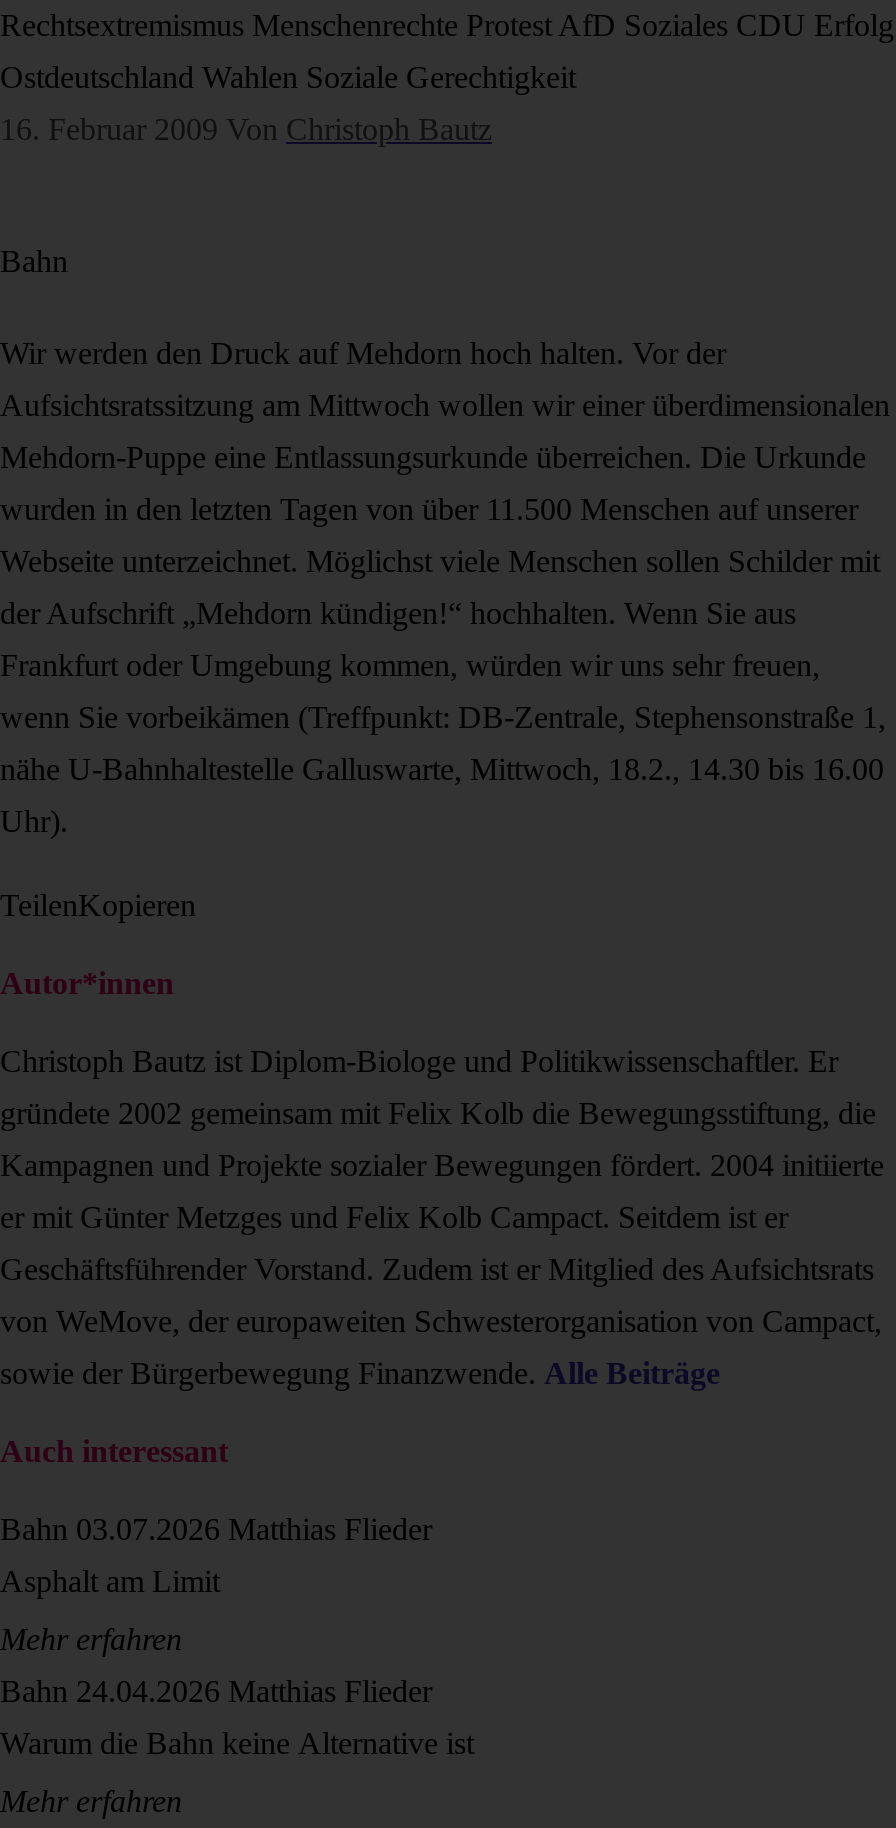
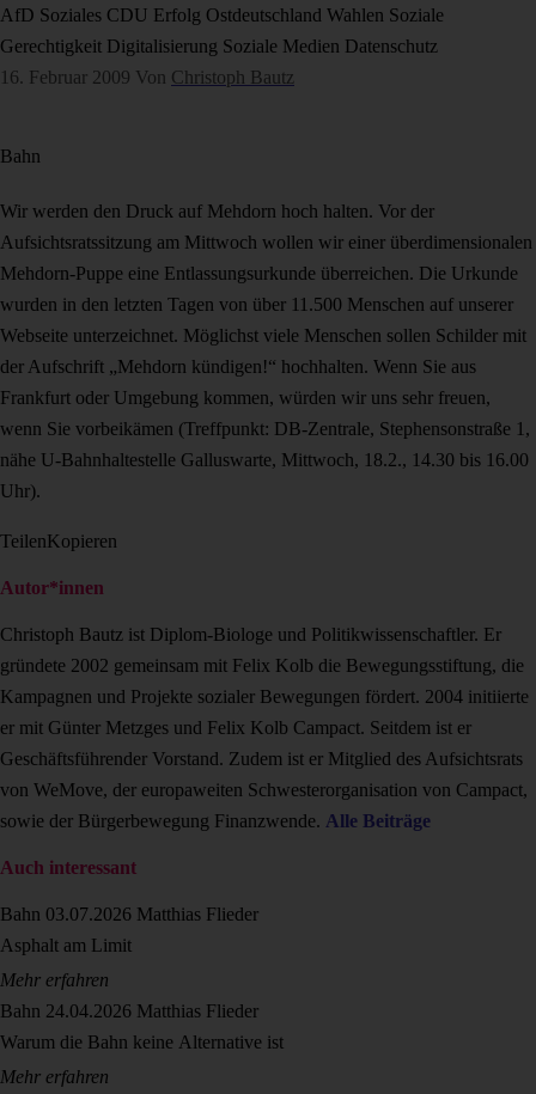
- Rechtsextremismus Menschenrechte Protest AfD Soziales CDU Erfolg
+ AfD Soziales CDU Erfolg Ostdeutschland Wahlen Soziale

- Ostdeutschland Wahlen Soziale Gerechtigkeit
+ Gerechtigkeit Digitalisierung Soziale Medien Datenschutz
